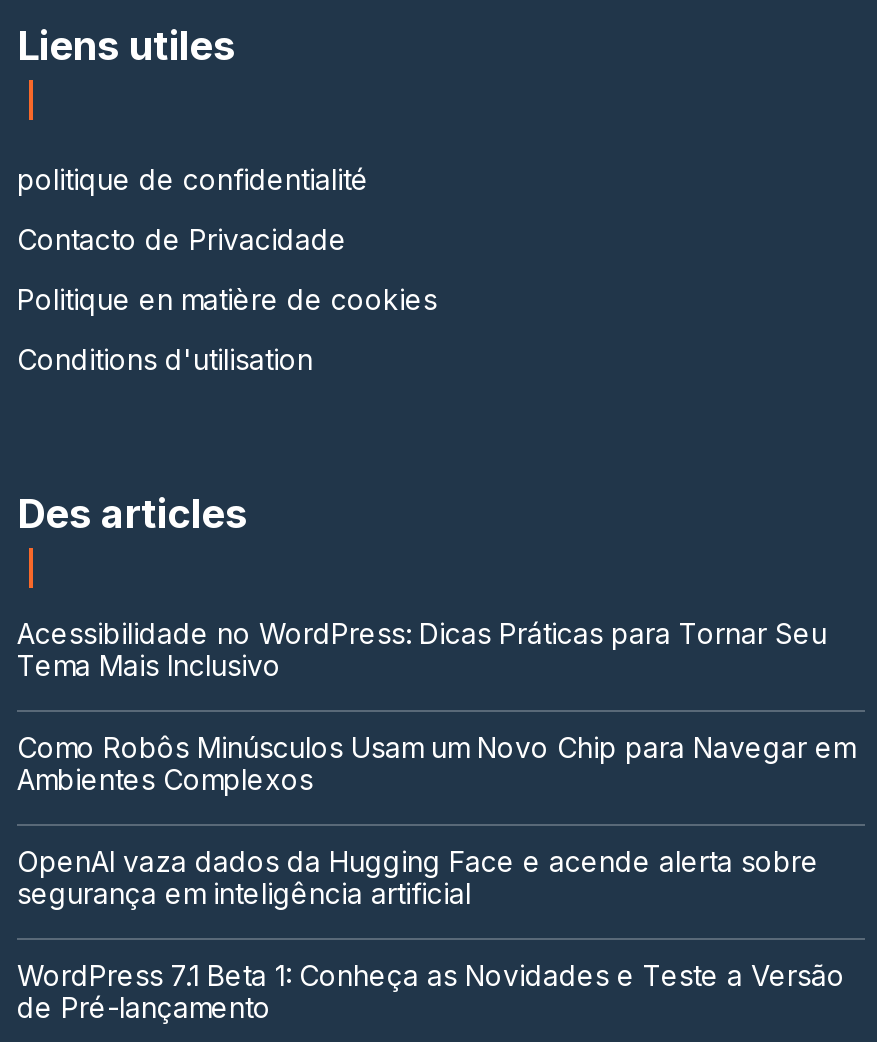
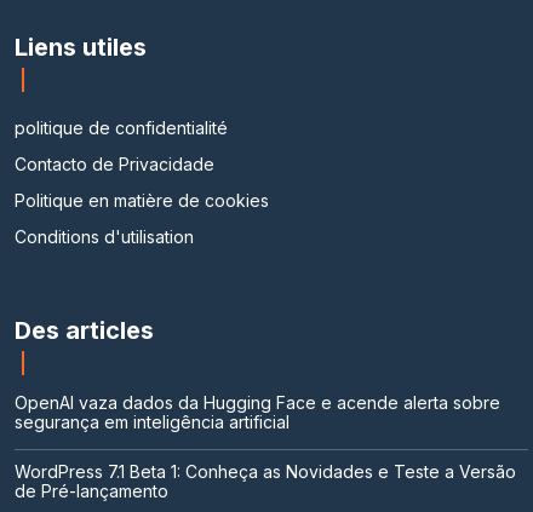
- Acessibilidade no WordPress: Dicas Práticas para Tornar Seu
- Tema Mais Inclusivo
- Como Robôs Minúsculos Usam um Novo Chip para Navegar em
- Ambientes Complexos
